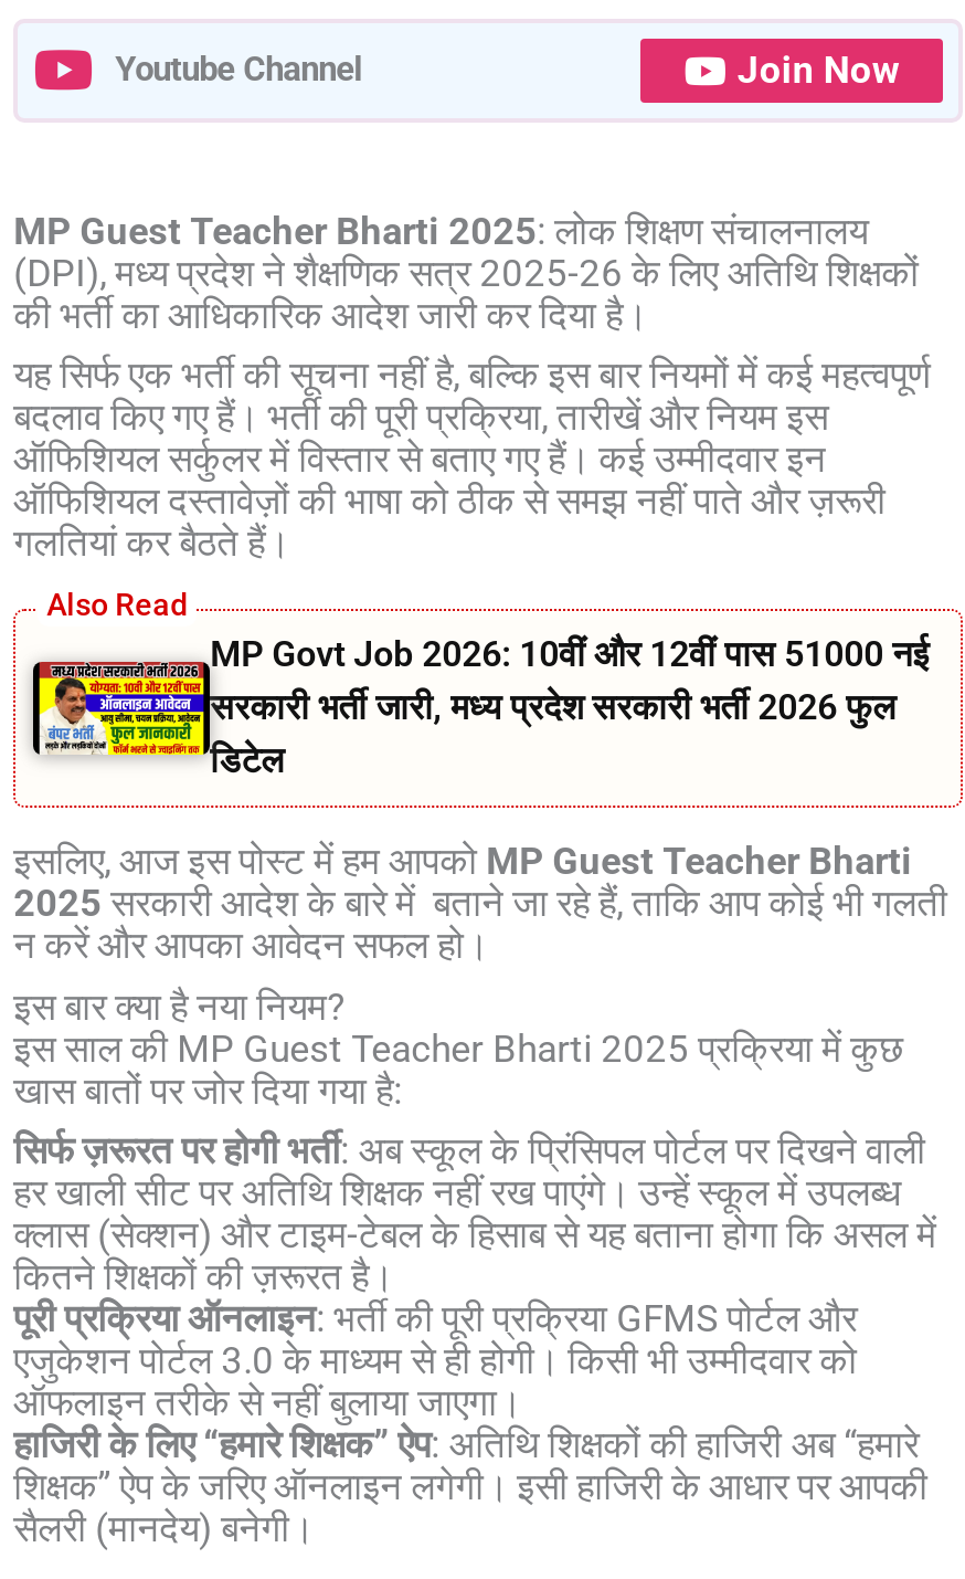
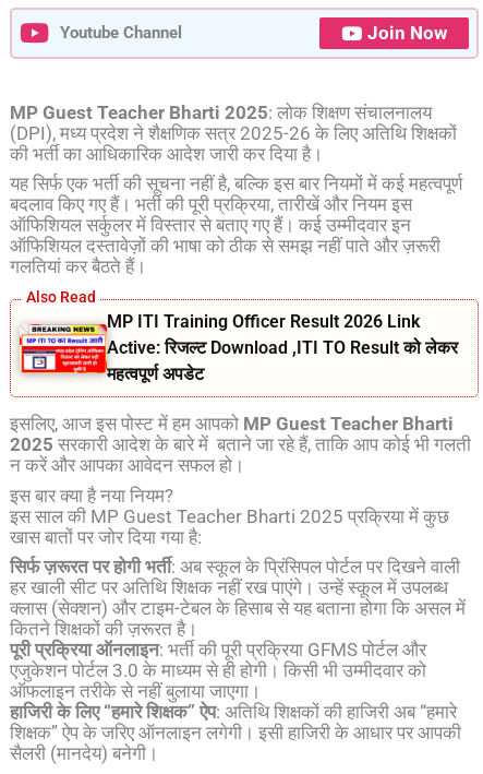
- [image]
- MP Govt Job 2026: 10वीं और 12वीं पास 51000 नई
- सरकारी भर्ती जारी, मध्य प्रदेश सरकारी भर्ती 2026 फुल
- डिटेल
+ [image]
+ MP ITI Training Officer Result 2026 Link
+ Active: रिजल्ट Download ,ITI TO Result को लेकर
+ महत्वपूर्ण अपडेट
